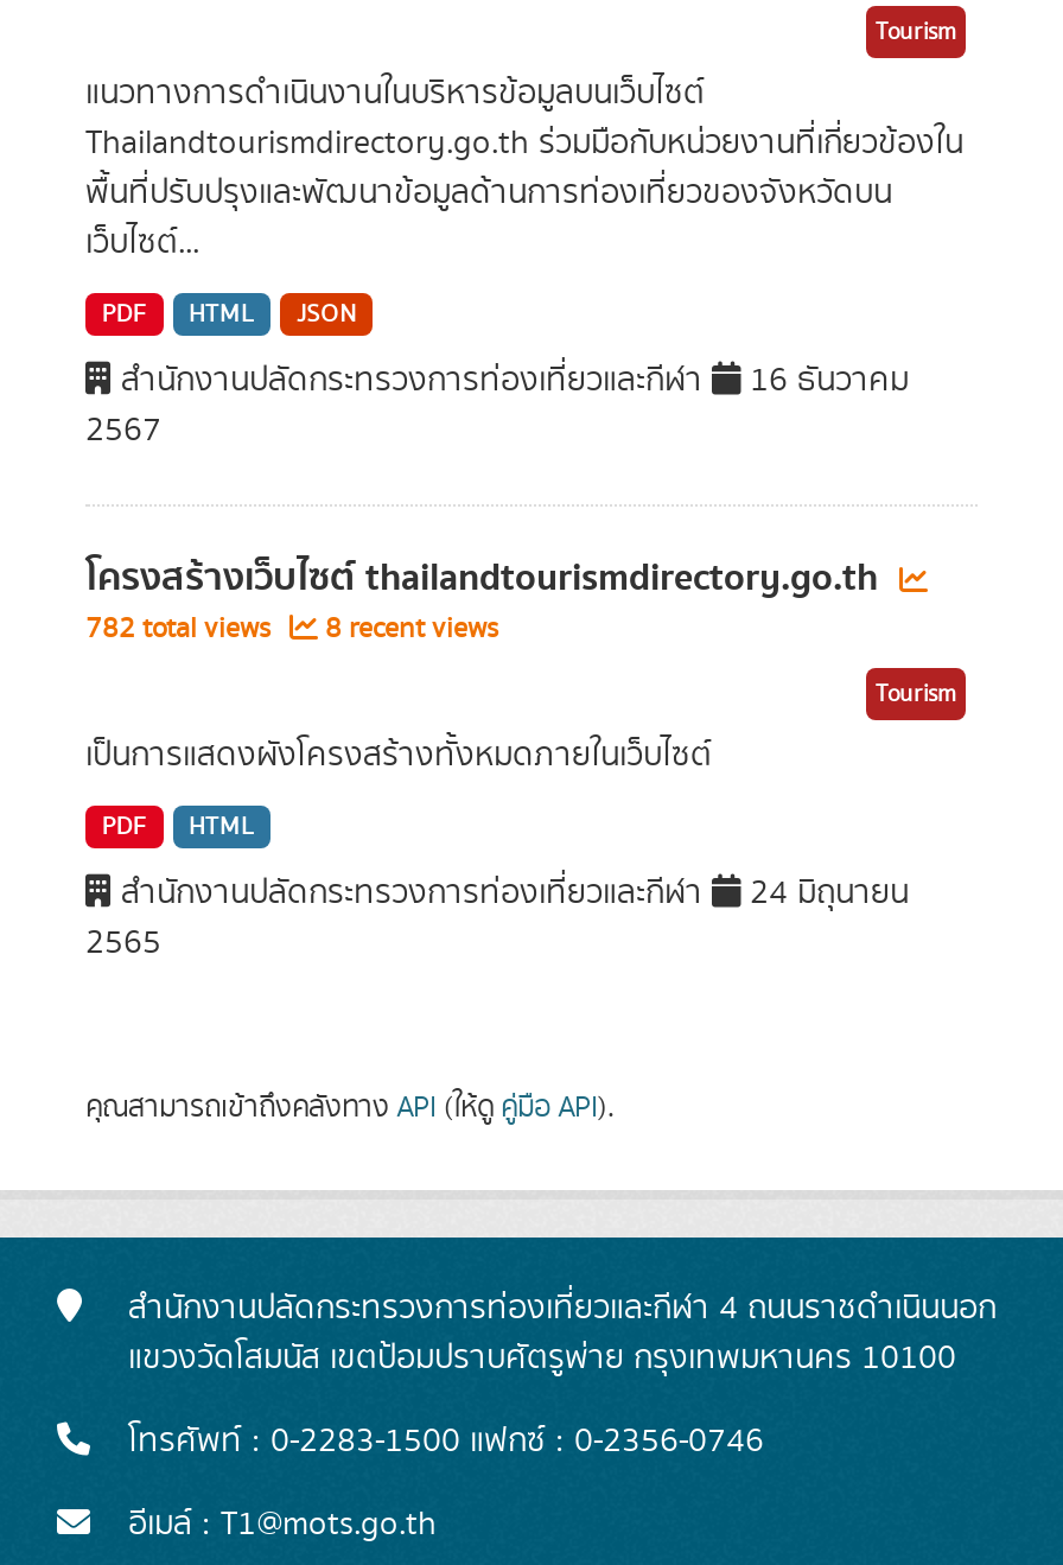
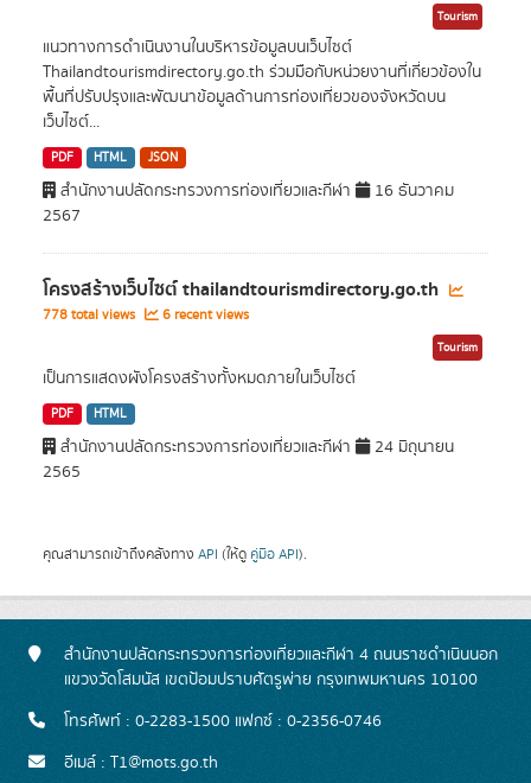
- 782 total views
+ 778 total views

- 8 recent views
+ 6 recent views
